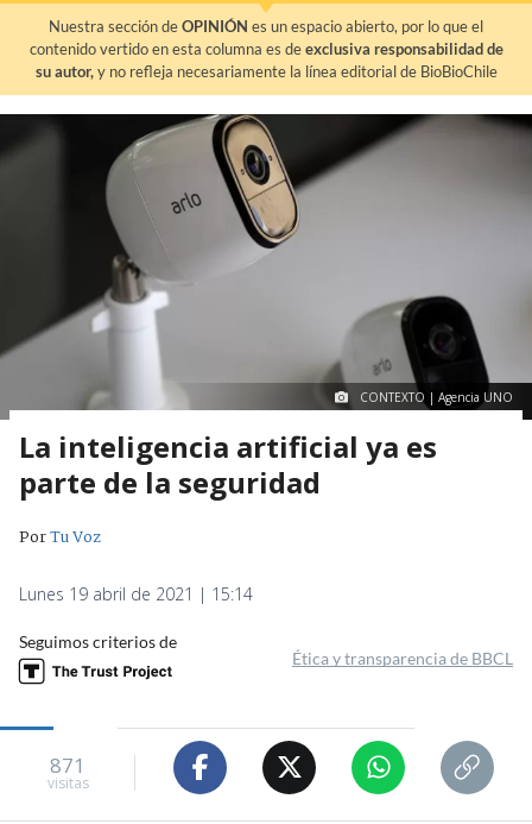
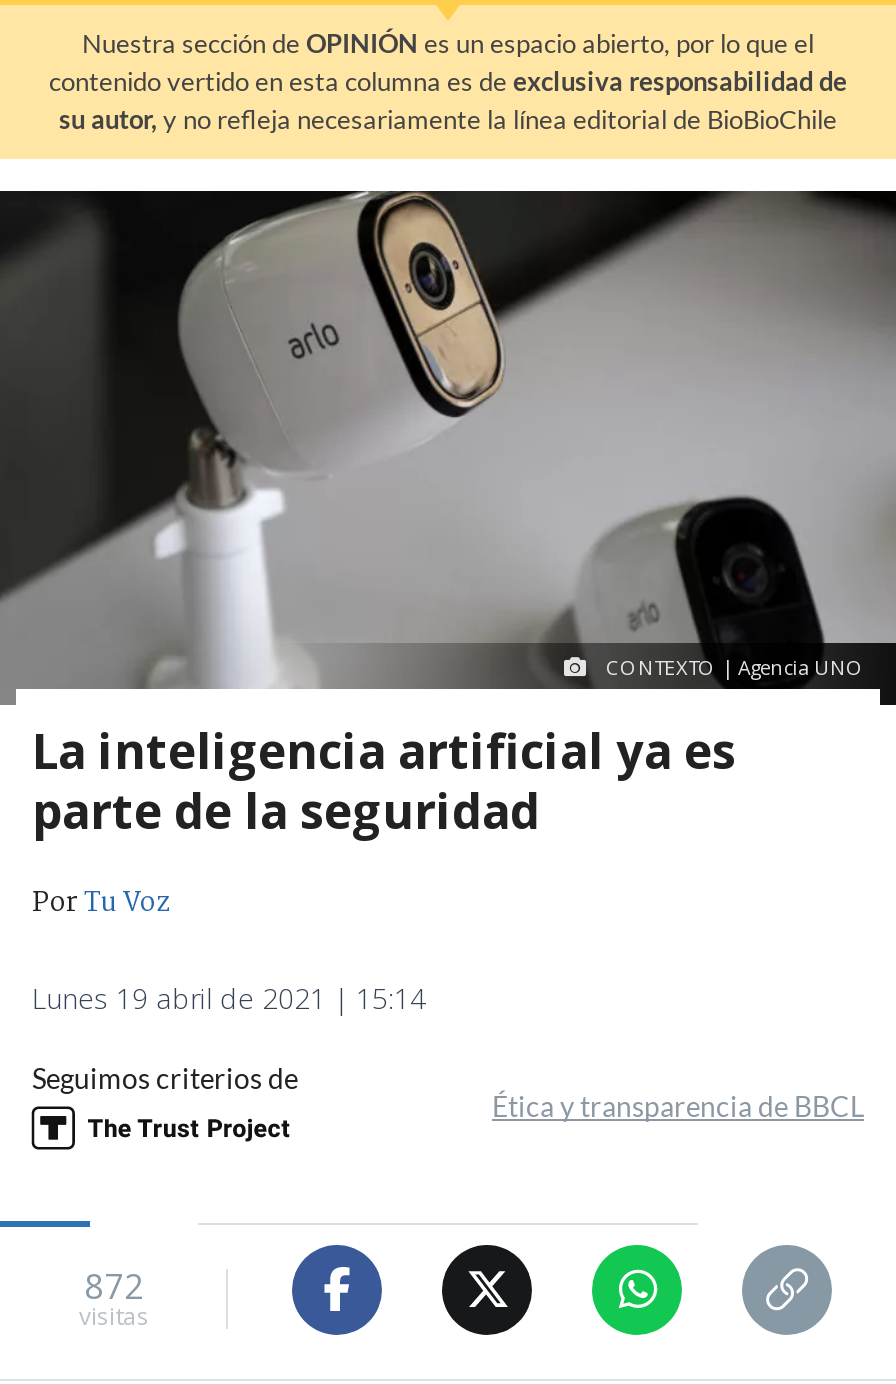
- 871
+ 872
